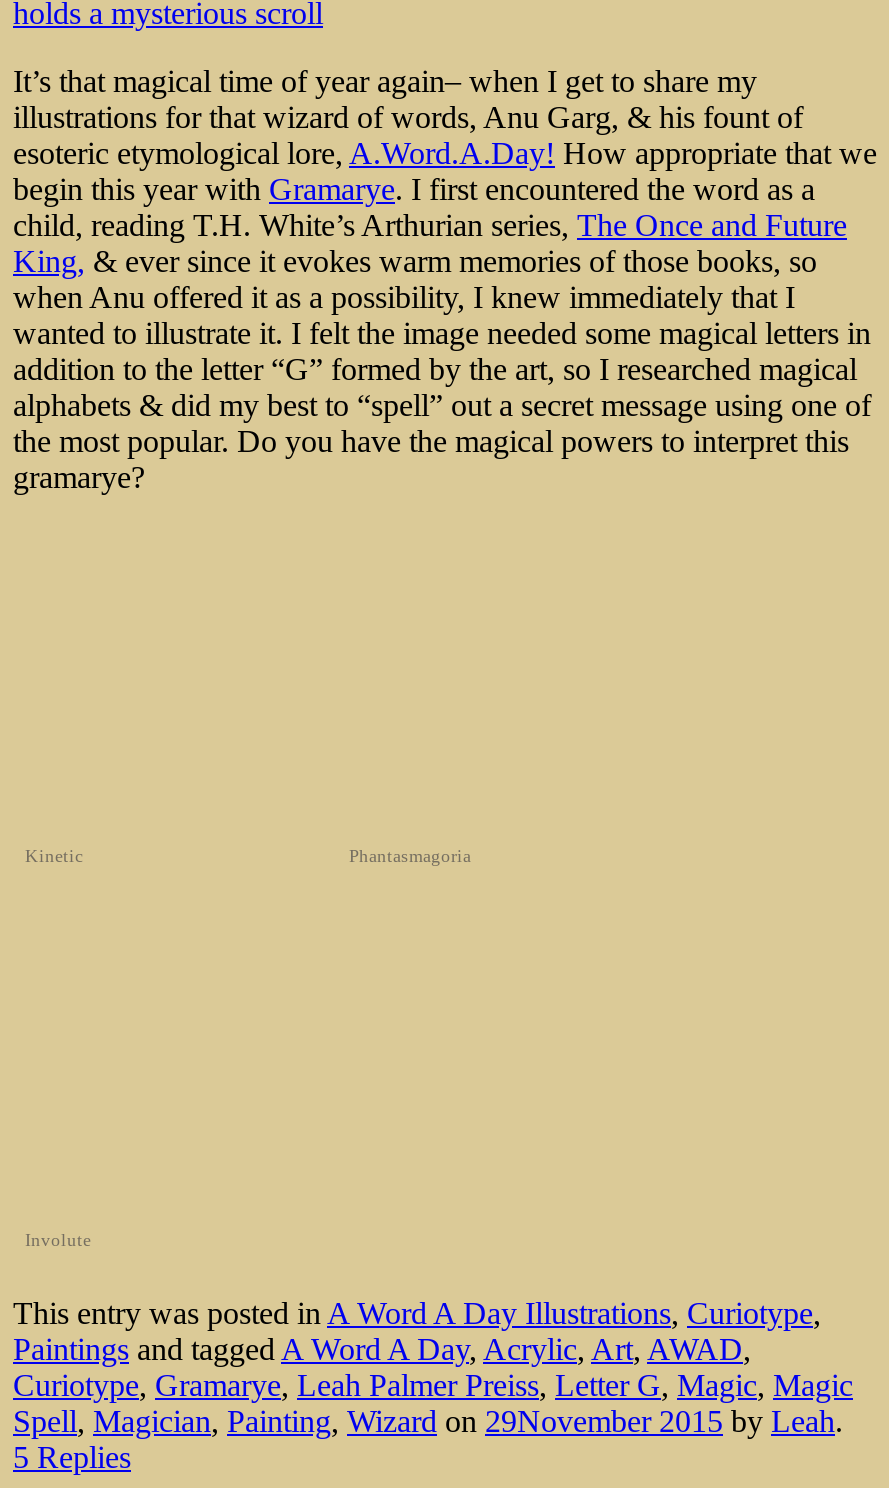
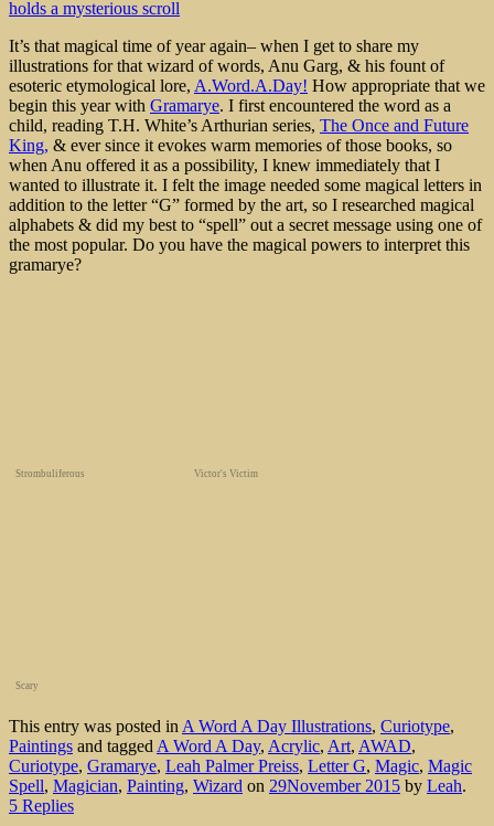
- Kinetic
- Phantasmagoria
+ Strombuliferous
+ Victor's Victim

- Involute
+ Scary
